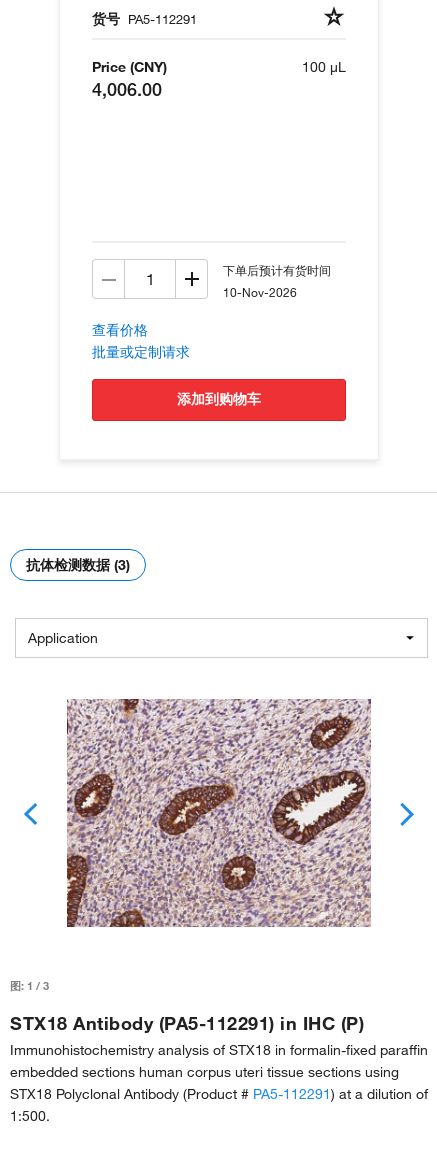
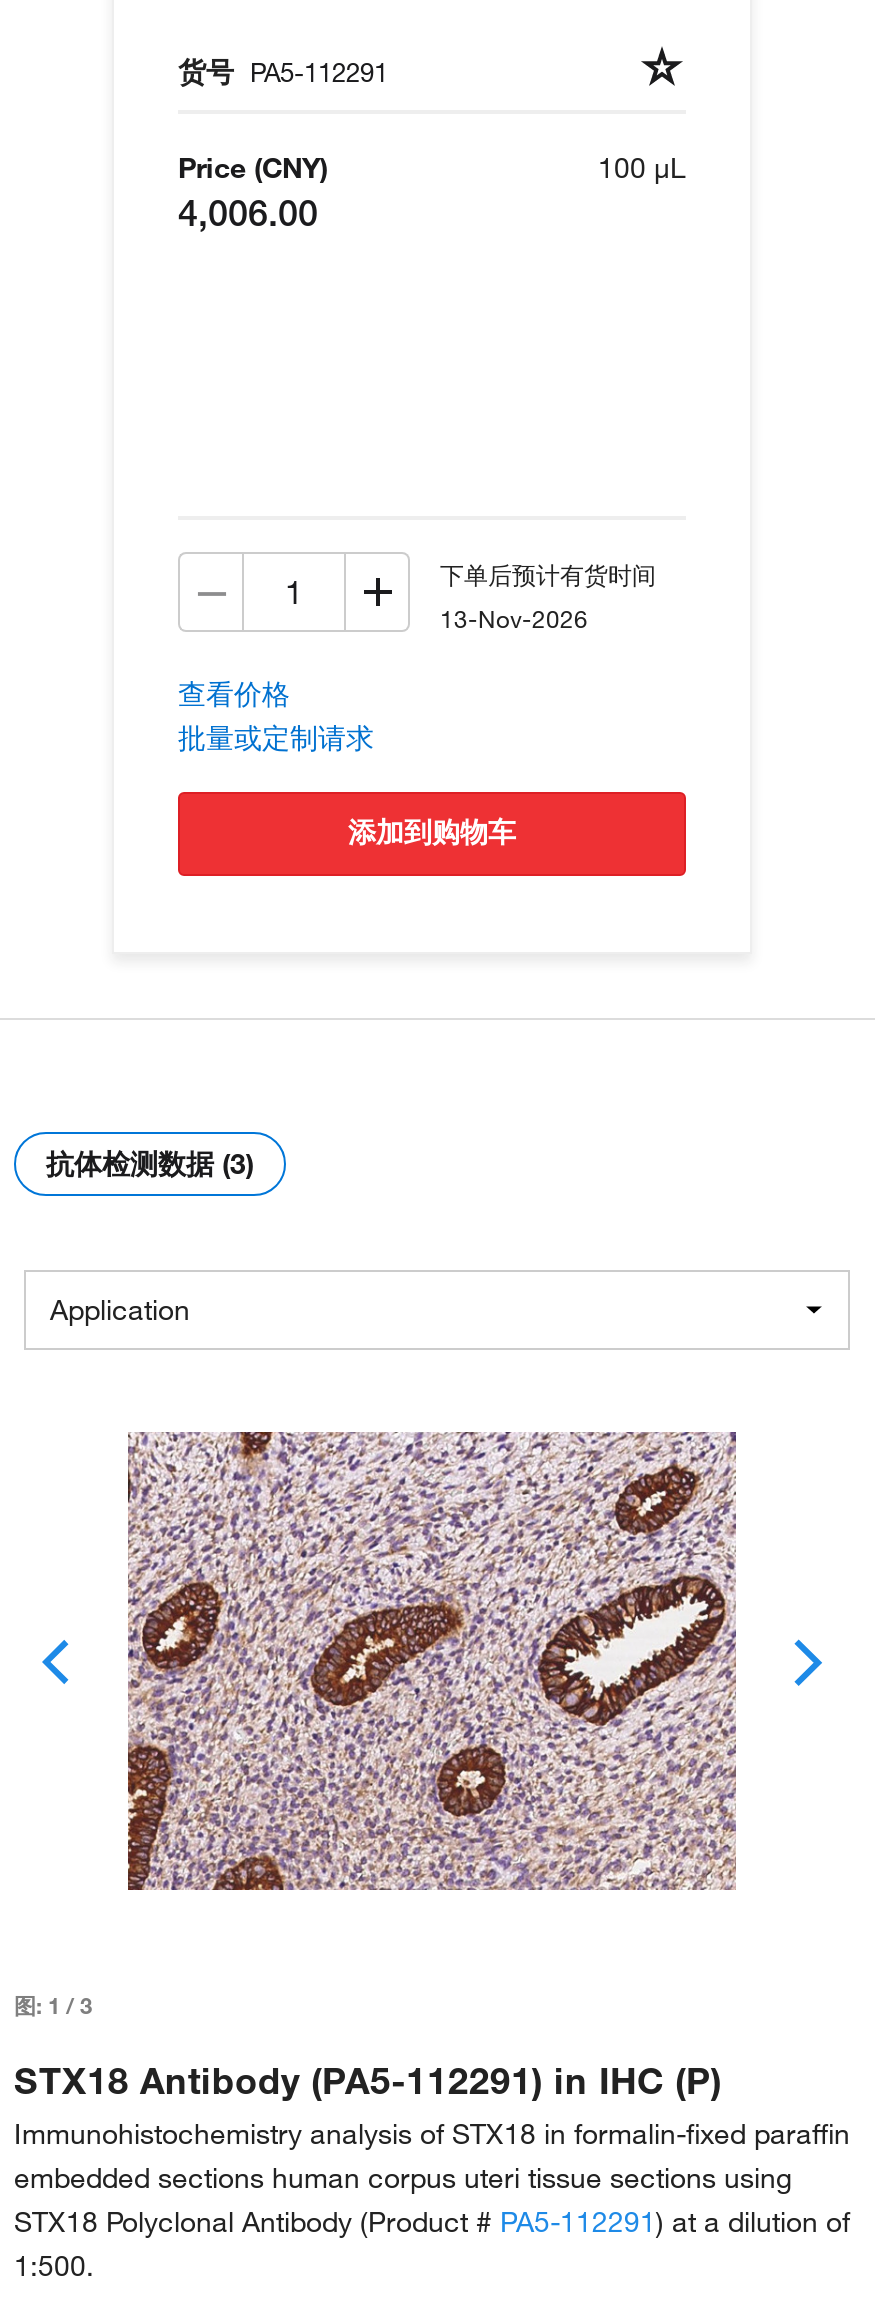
- 10-Nov-2026
+ 13-Nov-2026
